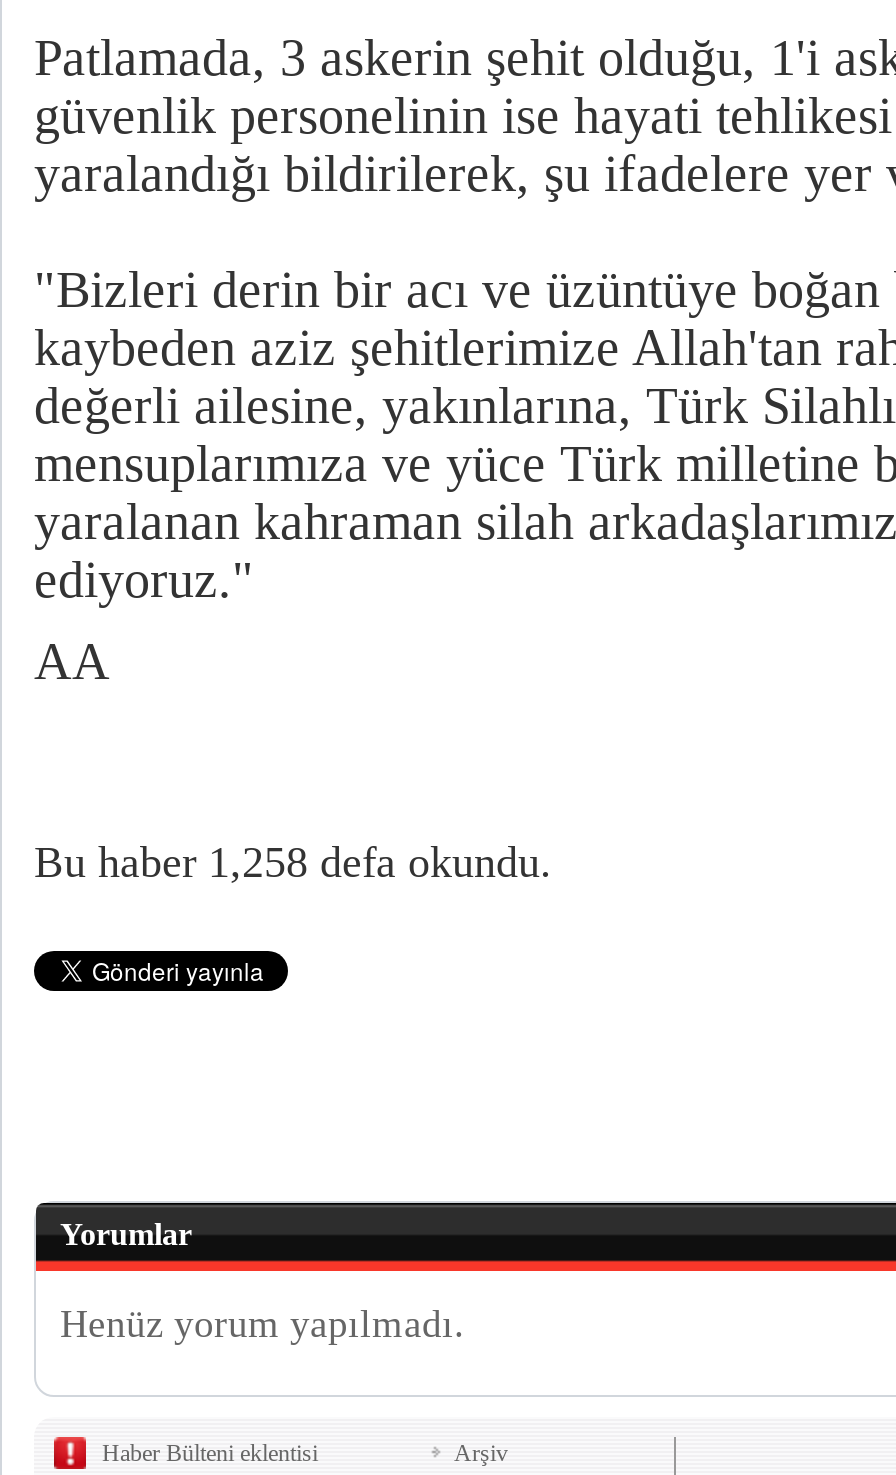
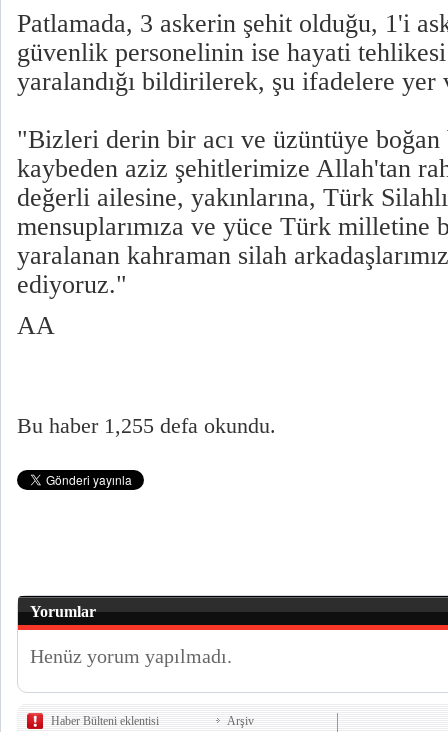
- Bu haber 1,258 defa okundu.
+ Bu haber 1,255 defa okundu.
